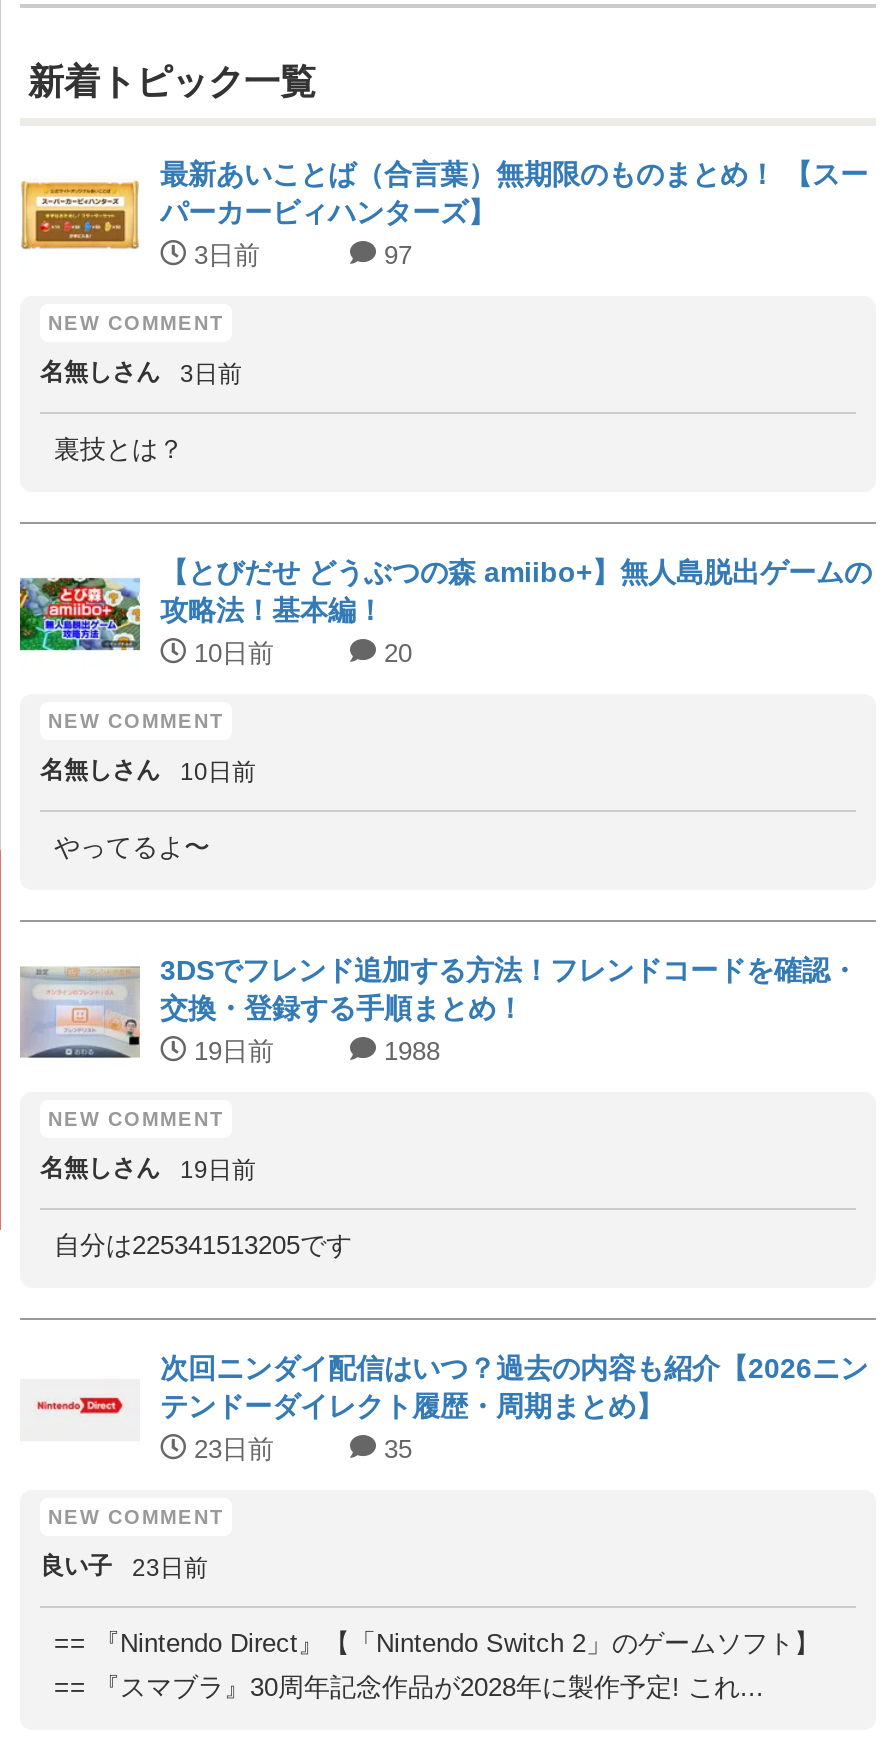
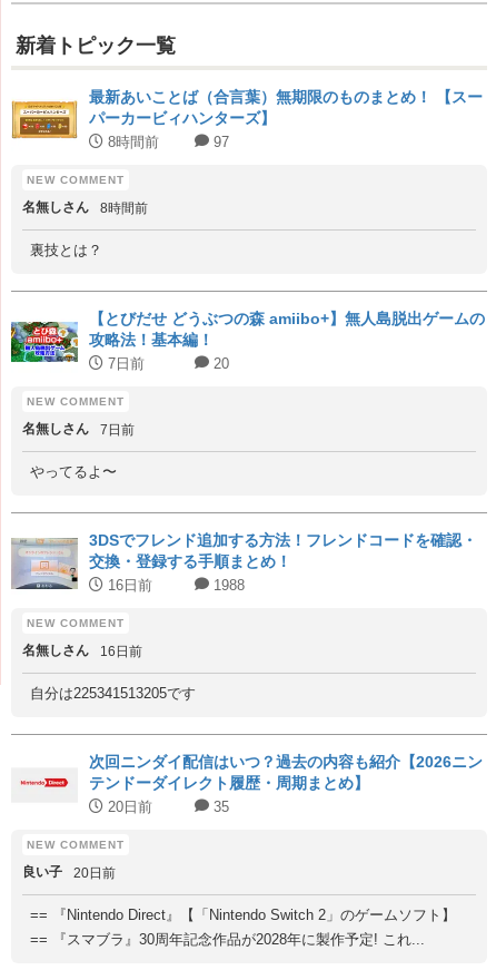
- 3日前
+ 8時間前

- 名無しさん 3日前
+ 名無しさん 8時間前

- 10日前
+ 7日前

- 名無しさん 10日前
+ 名無しさん 7日前

- 19日前
+ 16日前

- 名無しさん 19日前
+ 名無しさん 16日前

- 23日前
+ 20日前

- 良い子 23日前
+ 良い子 20日前
